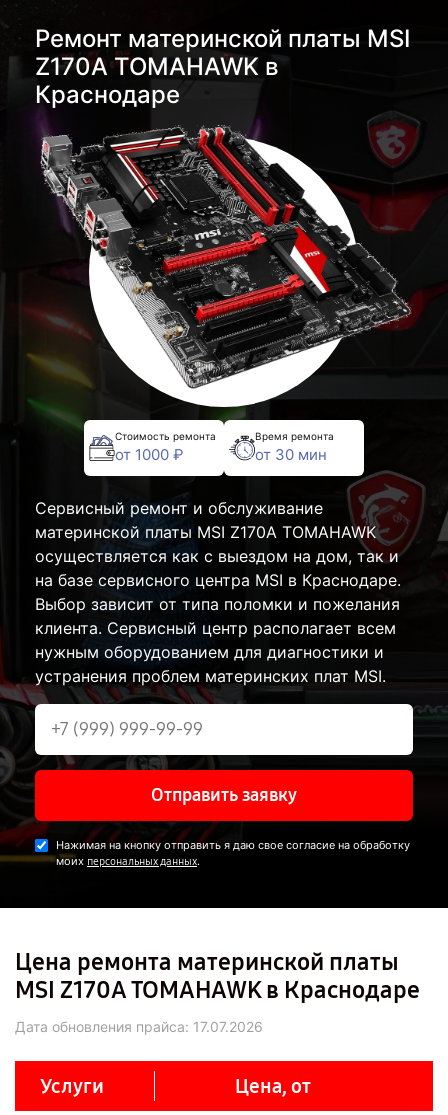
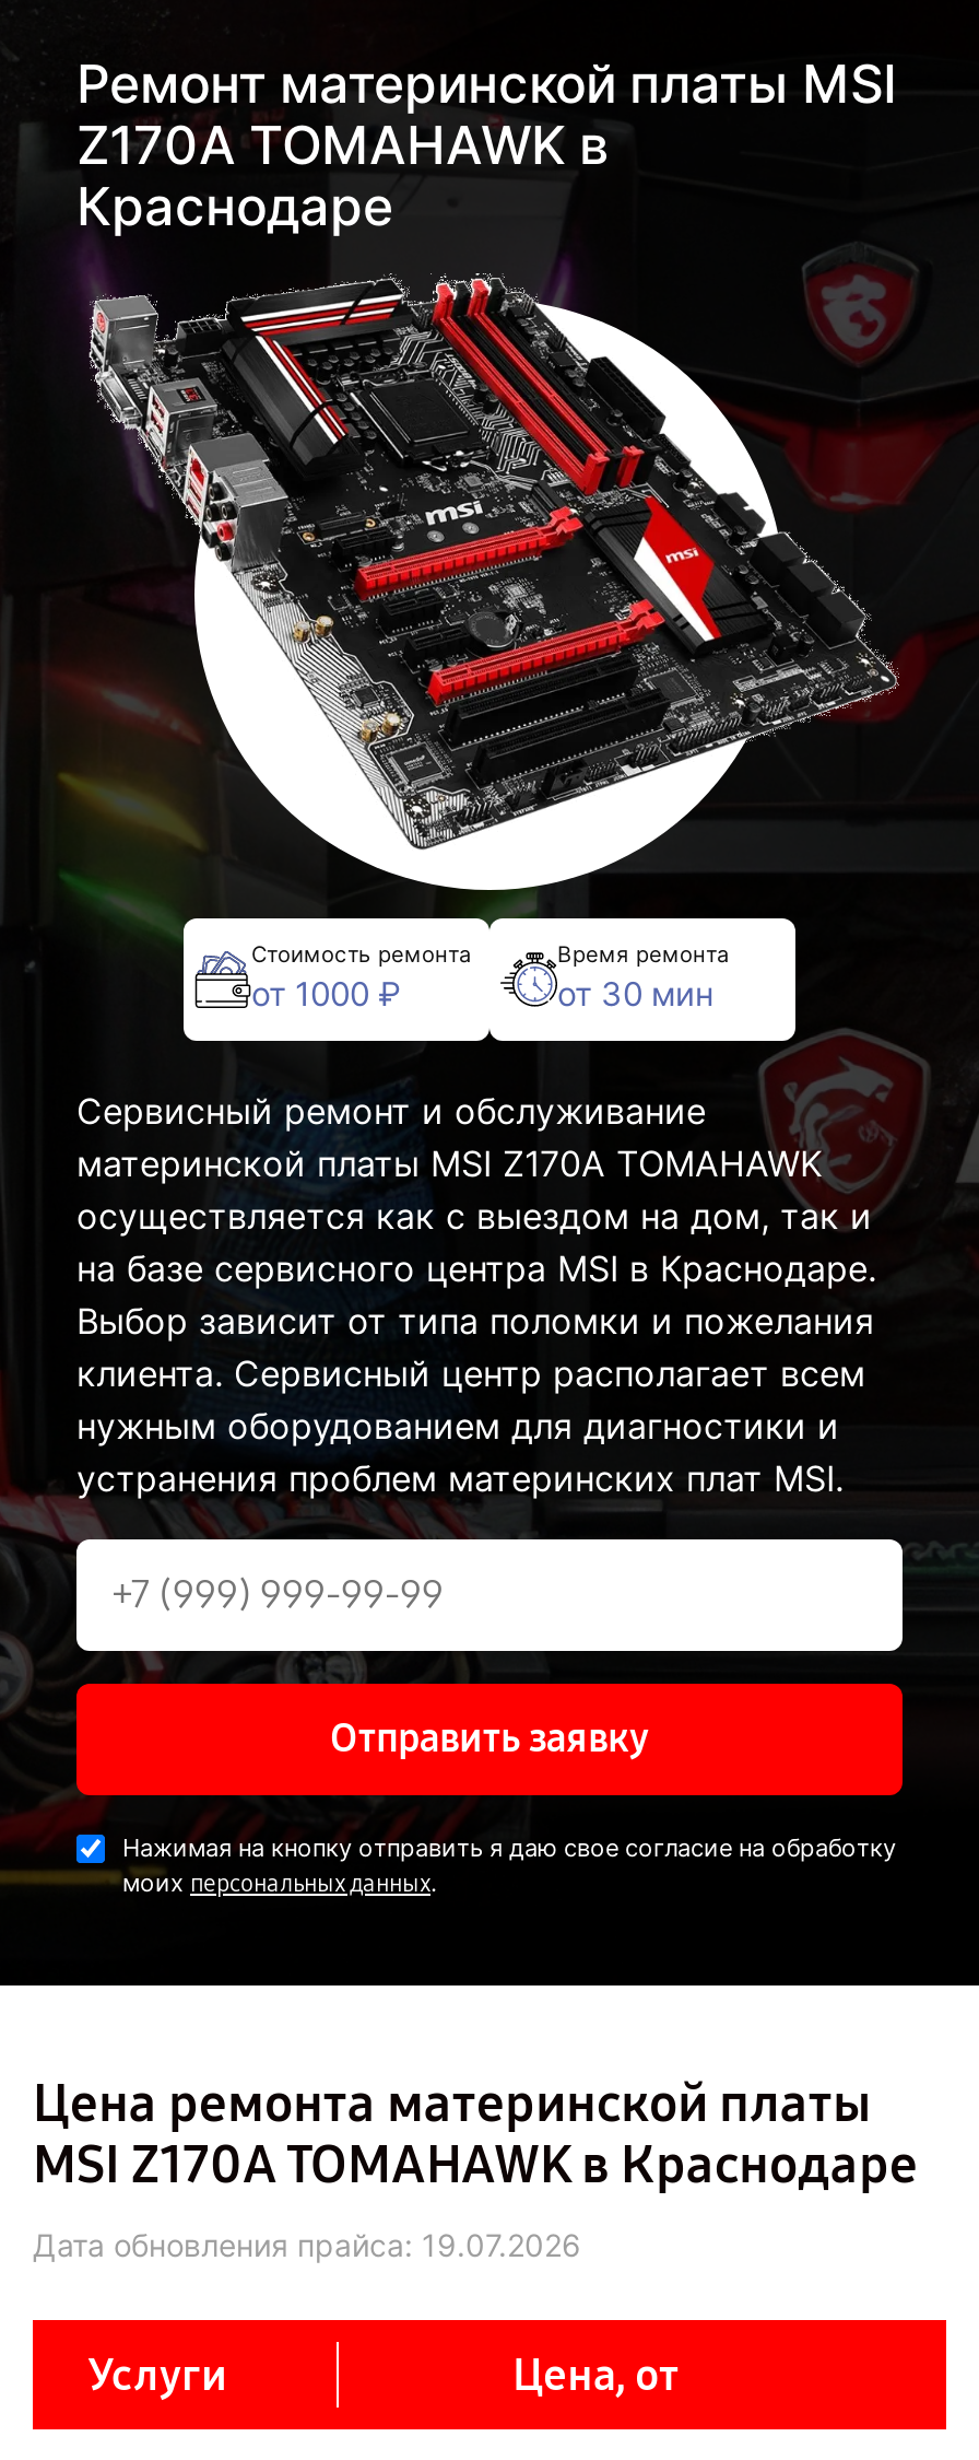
- Дата обновления прайса: 17.07.2026
+ Дата обновления прайса: 19.07.2026
